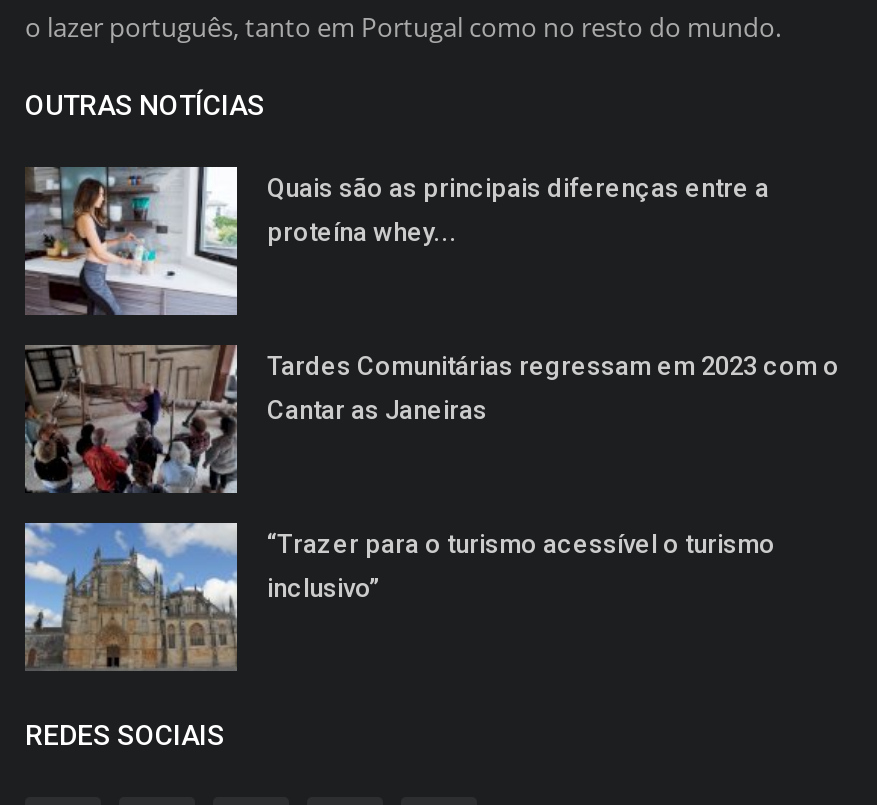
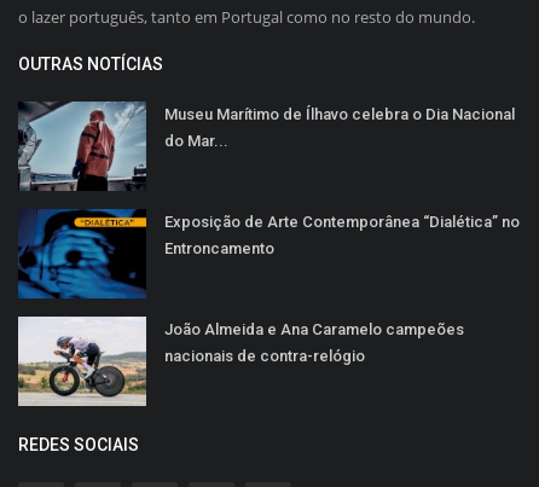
- [image]
- Quais são as principais diferenças entre a
+ [image]
+ Museu Marítimo de Ílhavo celebra o Dia Nacional

- proteína whey...
+ do Mar...

- [image]
- Tardes Comunitárias regressam em 2023 com o
+ [image]
+ Exposição de Arte Contemporânea “Dialética” no

- Cantar as Janeiras
+ Entroncamento

- [image]
- “Trazer para o turismo acessível o turismo
+ [image]
+ João Almeida e Ana Caramelo campeões

- inclusivo”
+ nacionais de contra-relógio
